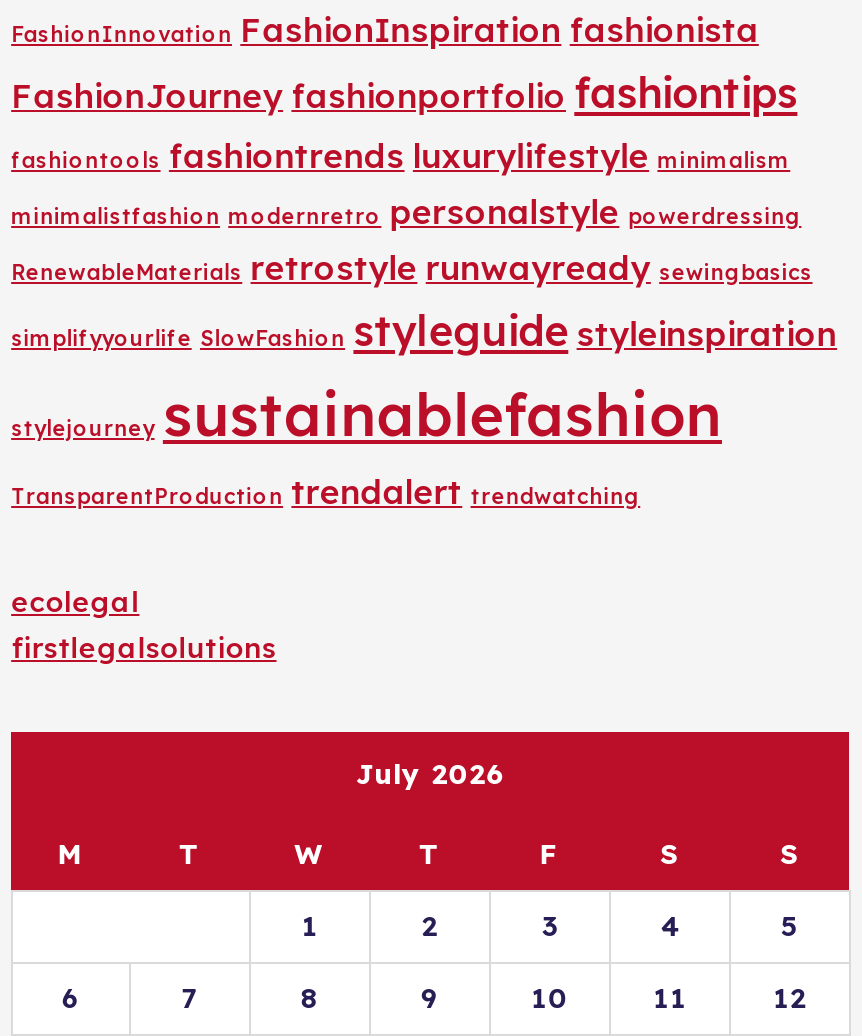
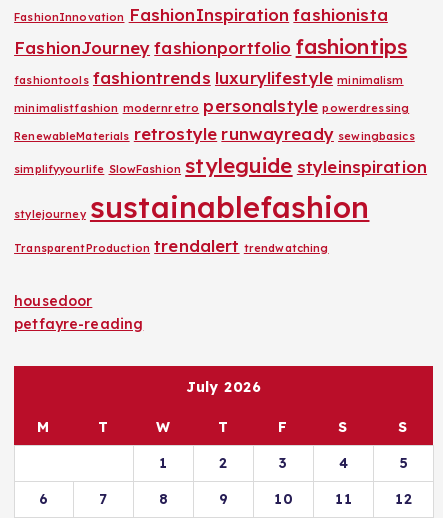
- ecolegal
- firstlegalsolutions
+ housedoor
+ petfayre-reading
